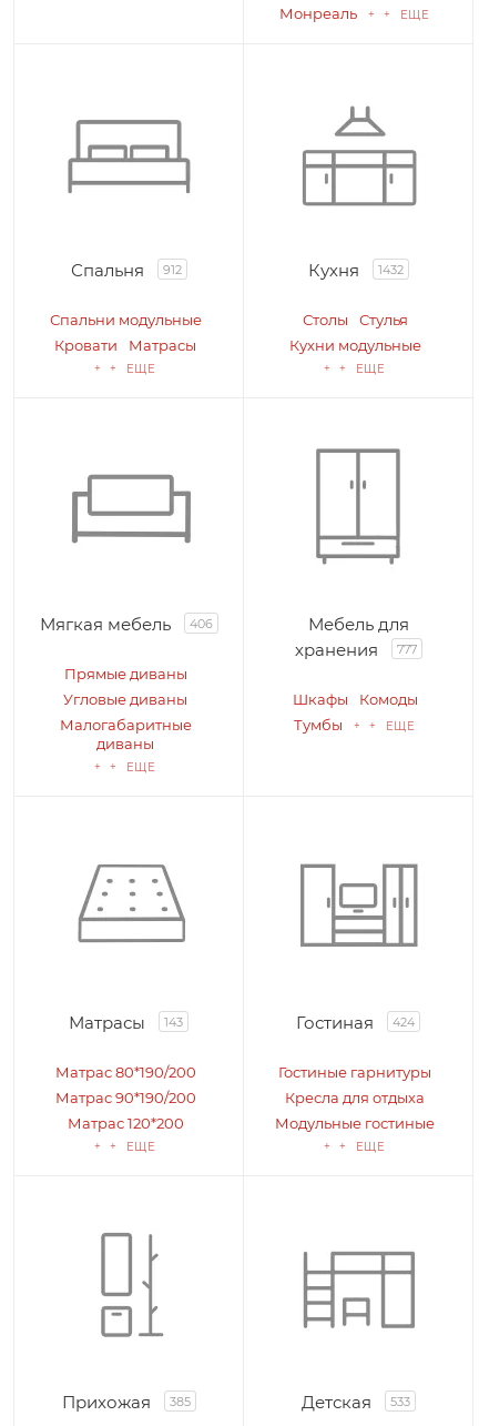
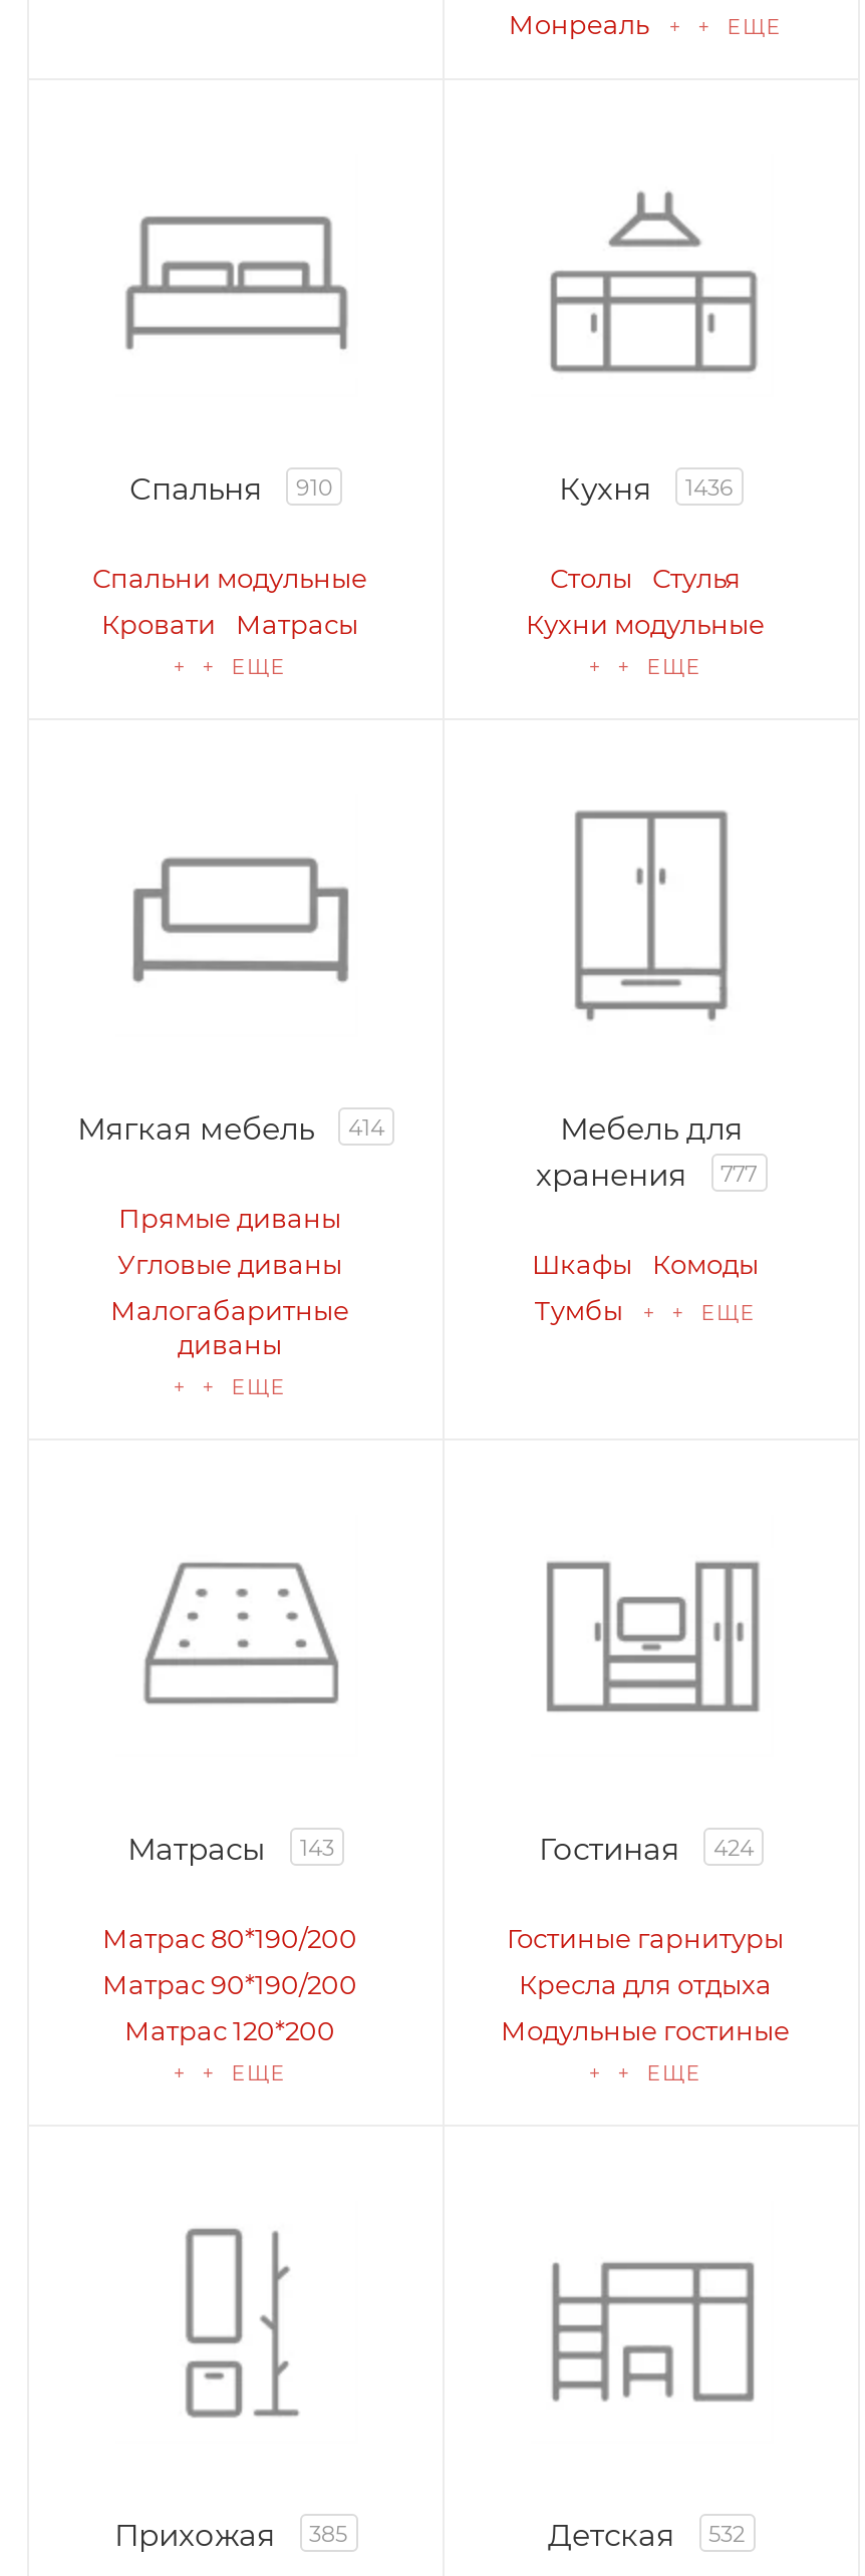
- Спальня 912
+ Спальня 910

- Кухня 1432
+ Кухня 1436

- Мягкая мебель 406
+ Мягкая мебель 414

- Детская 533
+ Детская 532
